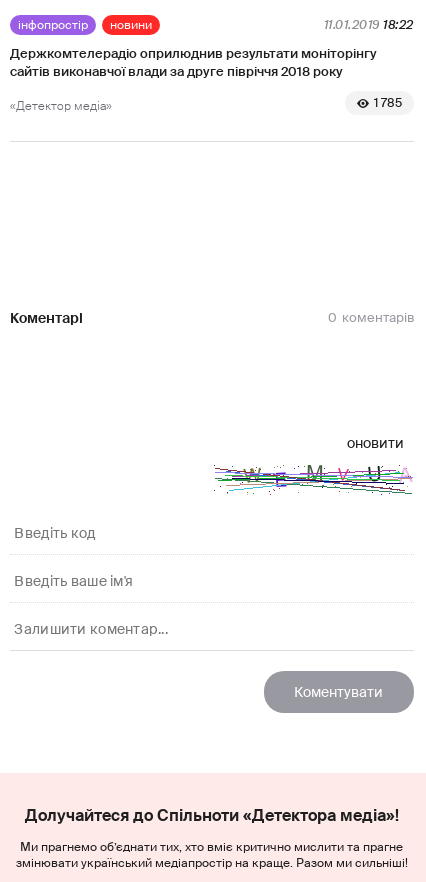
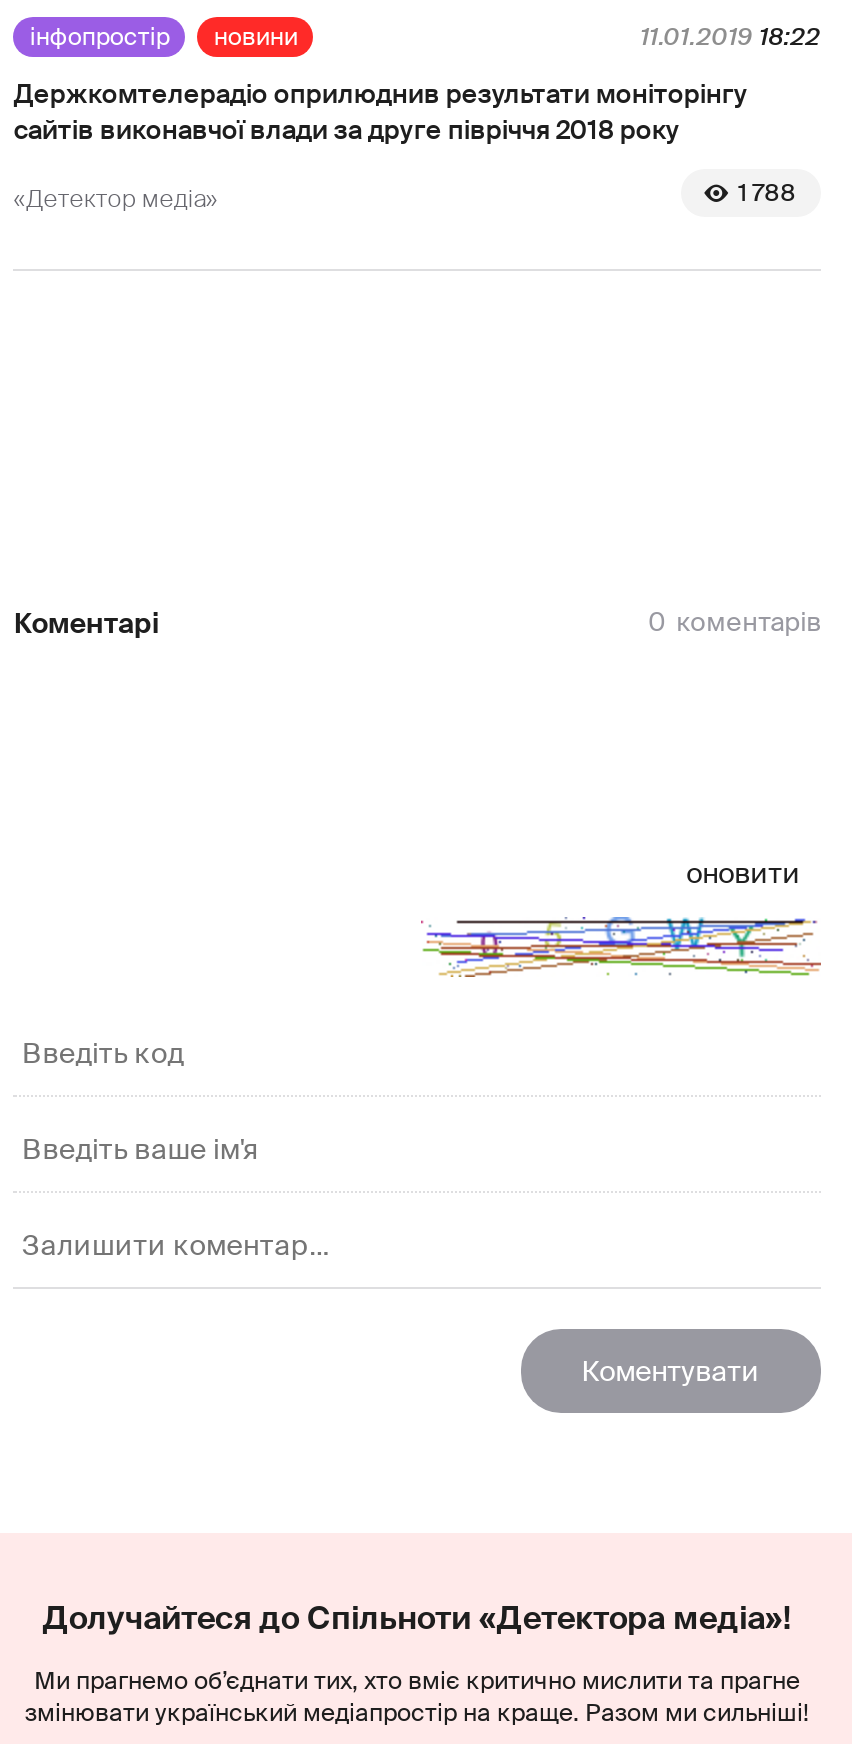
- 1 785
+ 1 788

- [image]
+ [image]
